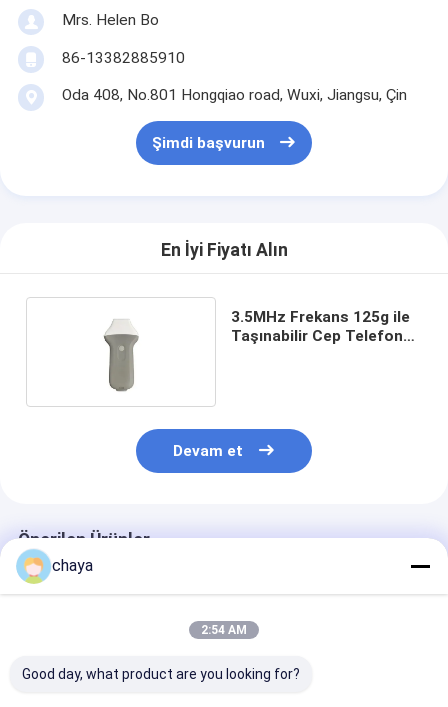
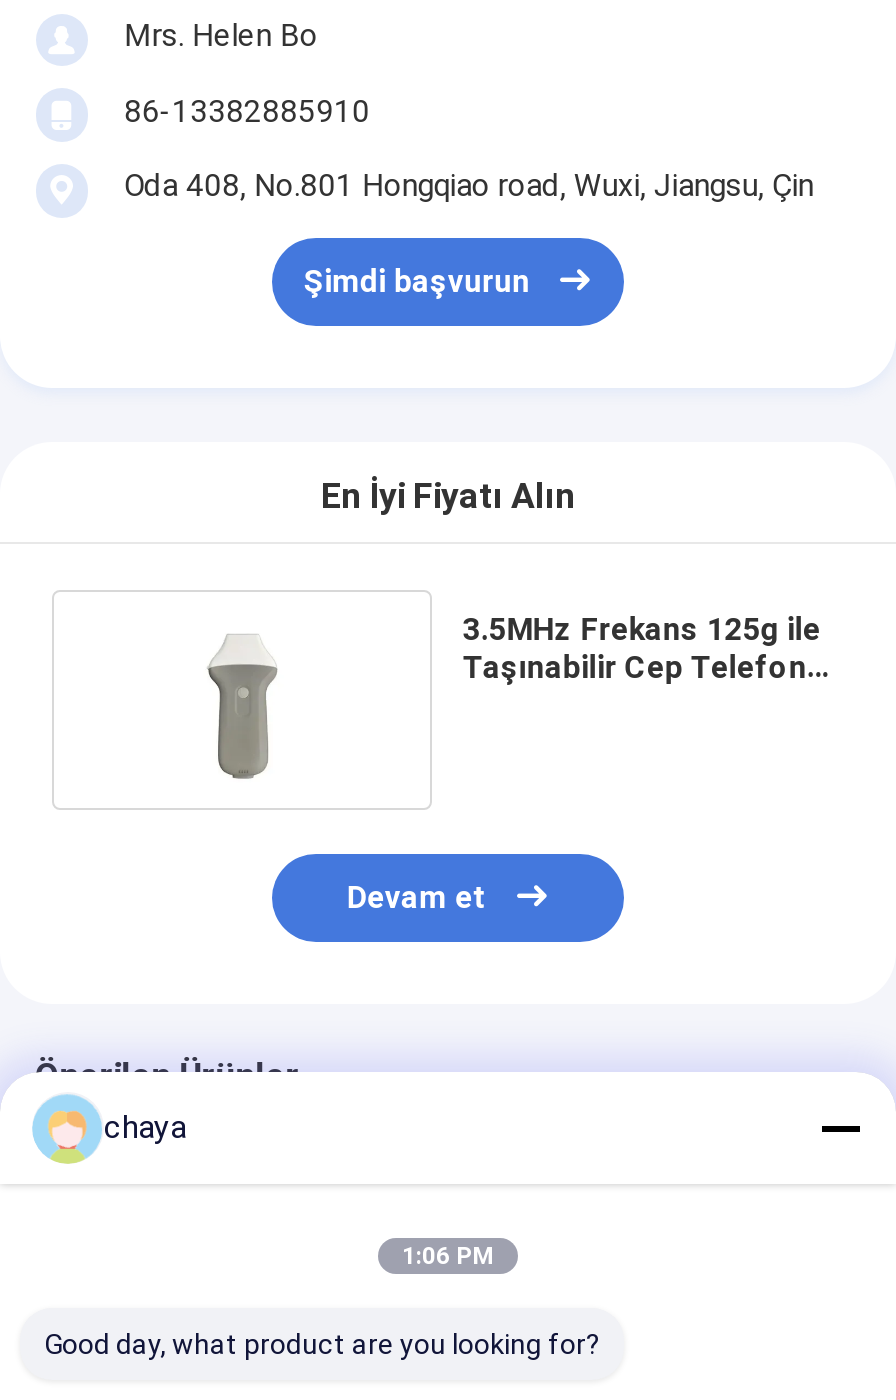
- 2:54 AM
+ 1:06 PM
